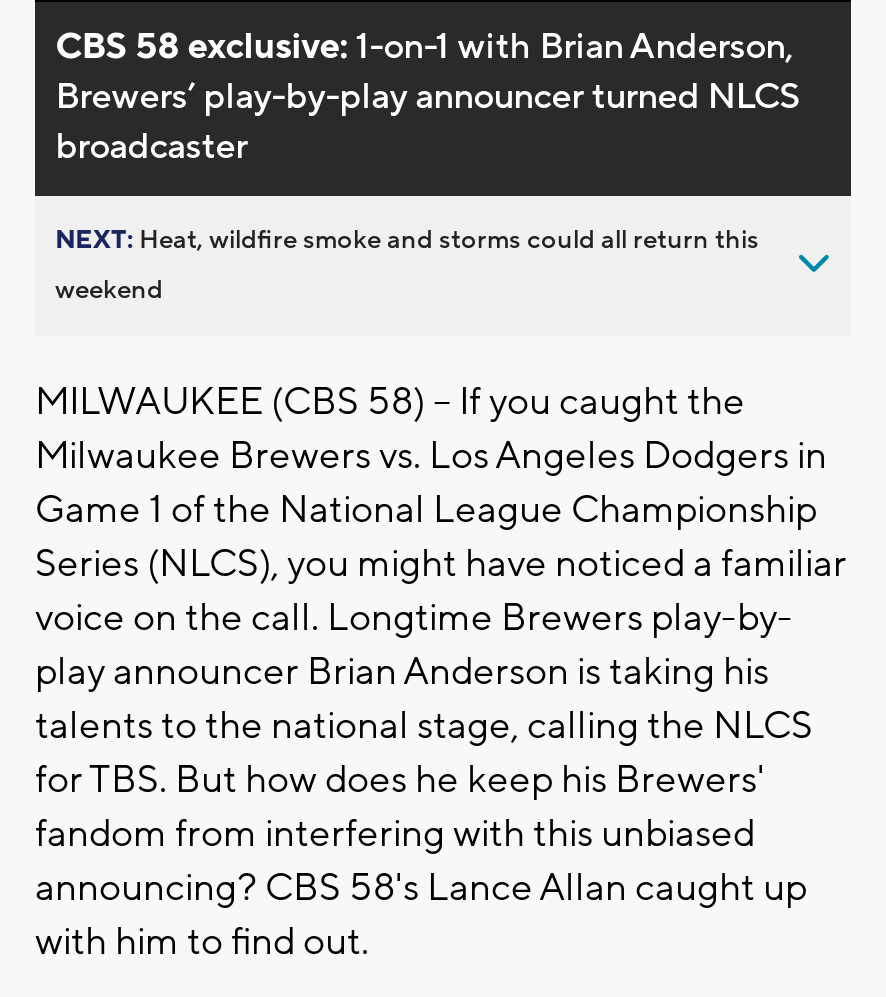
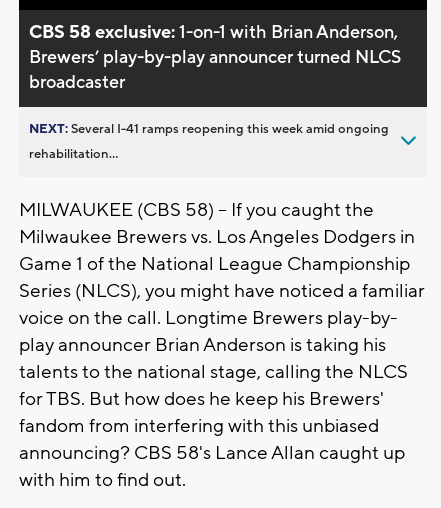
- NEXT: Heat, wildfire smoke and storms could all return this
+ NEXT: Several I-41 ramps reopening this week amid ongoing

- weekend
+ rehabilitation...
